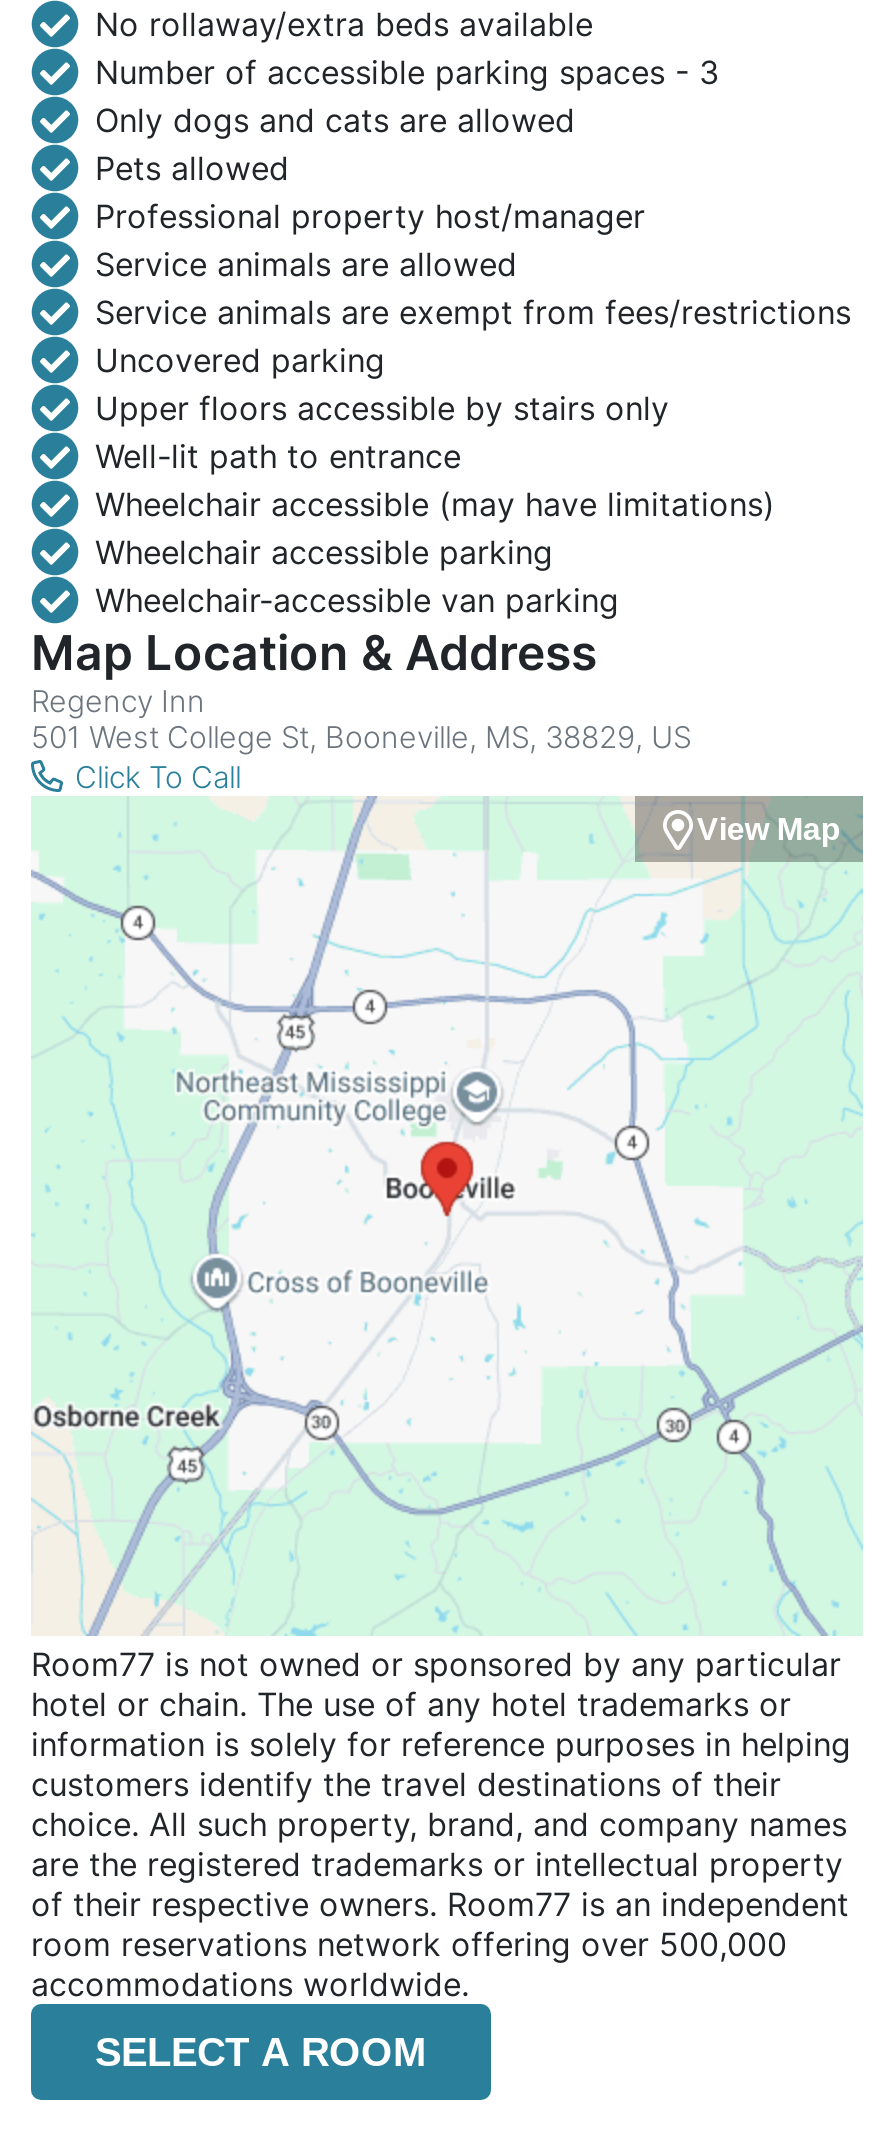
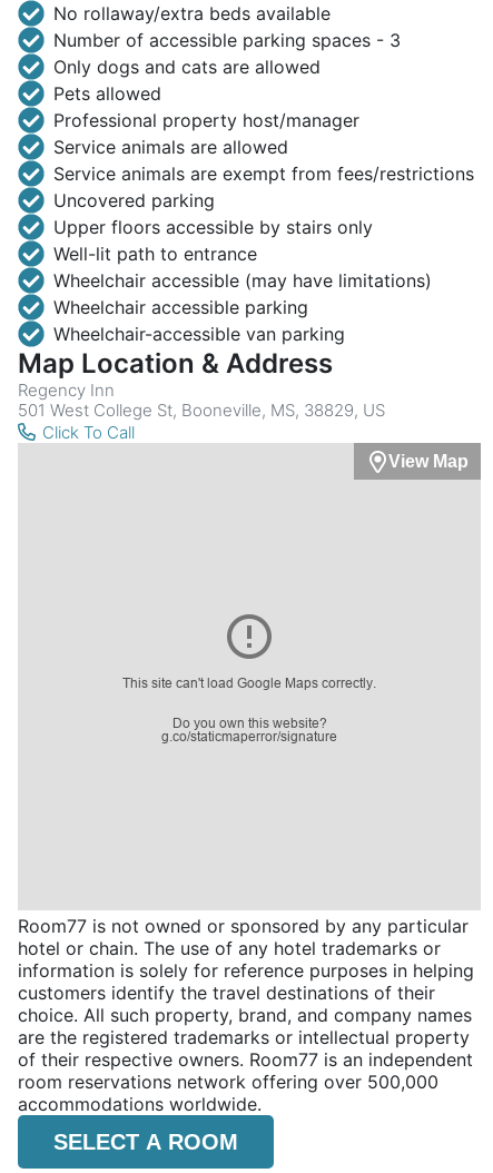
- [image]
